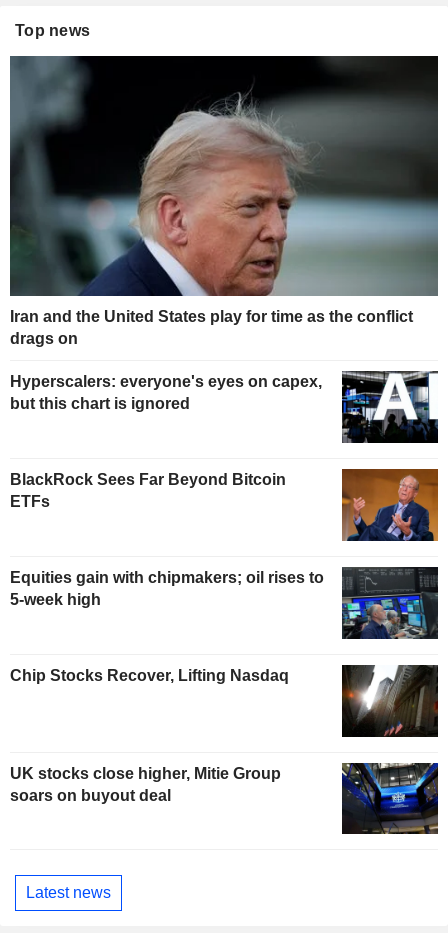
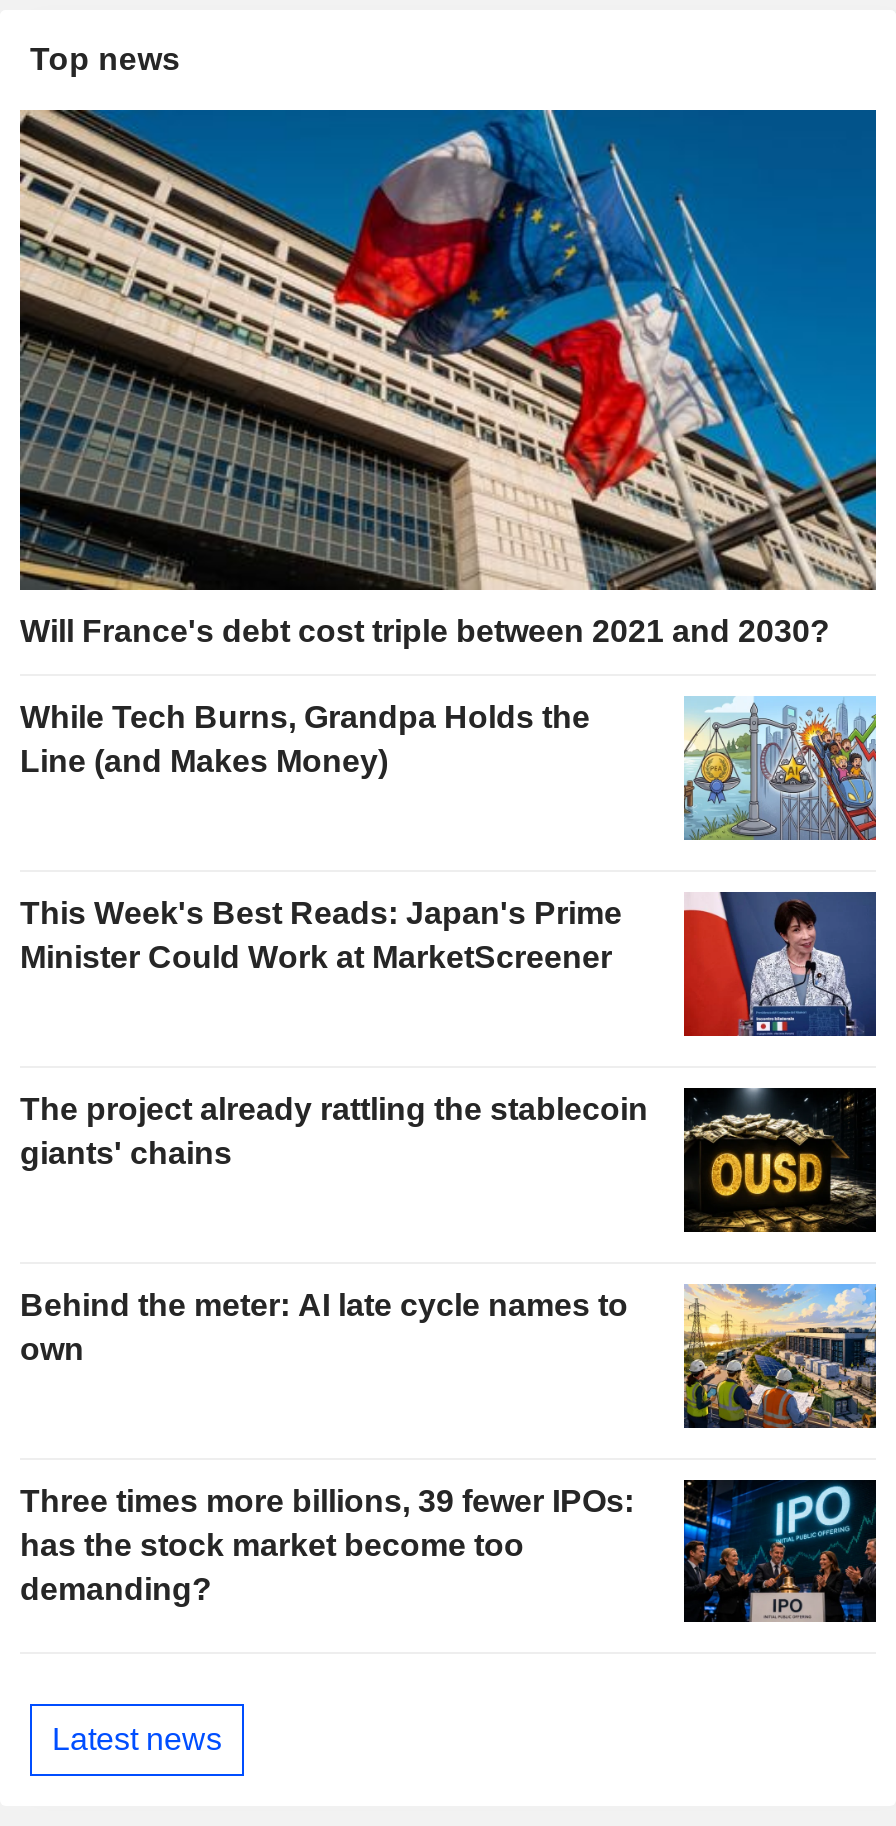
- [image]
- Iran and the United States play for time as the conflict
- drags on
+ [image]
+ Will France's debt cost triple between 2021 and 2030?

- Hyperscalers: everyone's eyes on capex,
- but this chart is ignored
+ While Tech Burns, Grandpa Holds the
+ Line (and Makes Money)

- [image]
+ [image]

- BlackRock Sees Far Beyond Bitcoin
- ETFs
+ This Week's Best Reads: Japan's Prime
+ Minister Could Work at MarketScreener

- [image]
+ [image]

- [image]
- Equities gain with chipmakers; oil rises to
- 5-week high
+ [image]
+ The project already rattling the stablecoin
+ giants' chains

- Chip Stocks Recover, Lifting Nasdaq
+ Behind the meter: AI late cycle names to
+ own

- [image]
+ [image]

- UK stocks close higher, Mitie Group
- soars on buyout deal
+ Three times more billions, 39 fewer IPOs:
+ has the stock market become too
+ demanding?

- [image]
+ [image]
